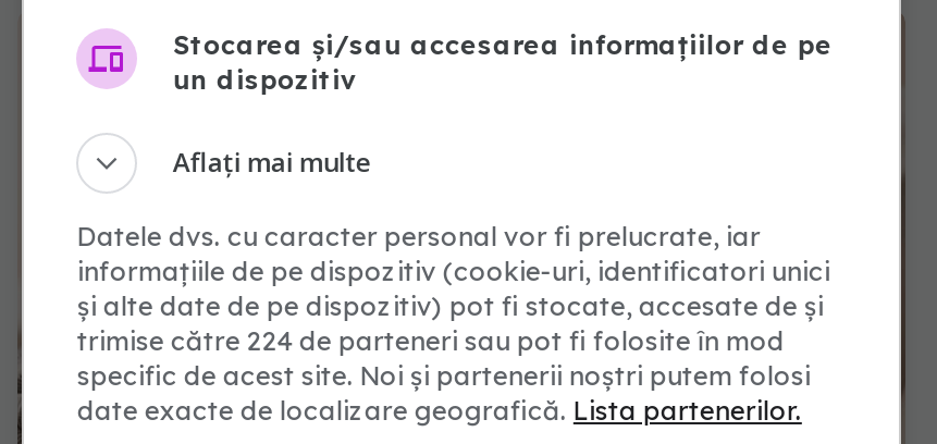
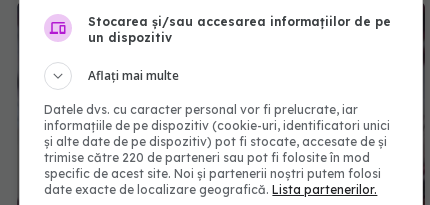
- trimise către 224 de parteneri sau pot fi folosite în mod
+ trimise către 220 de parteneri sau pot fi folosite în mod
